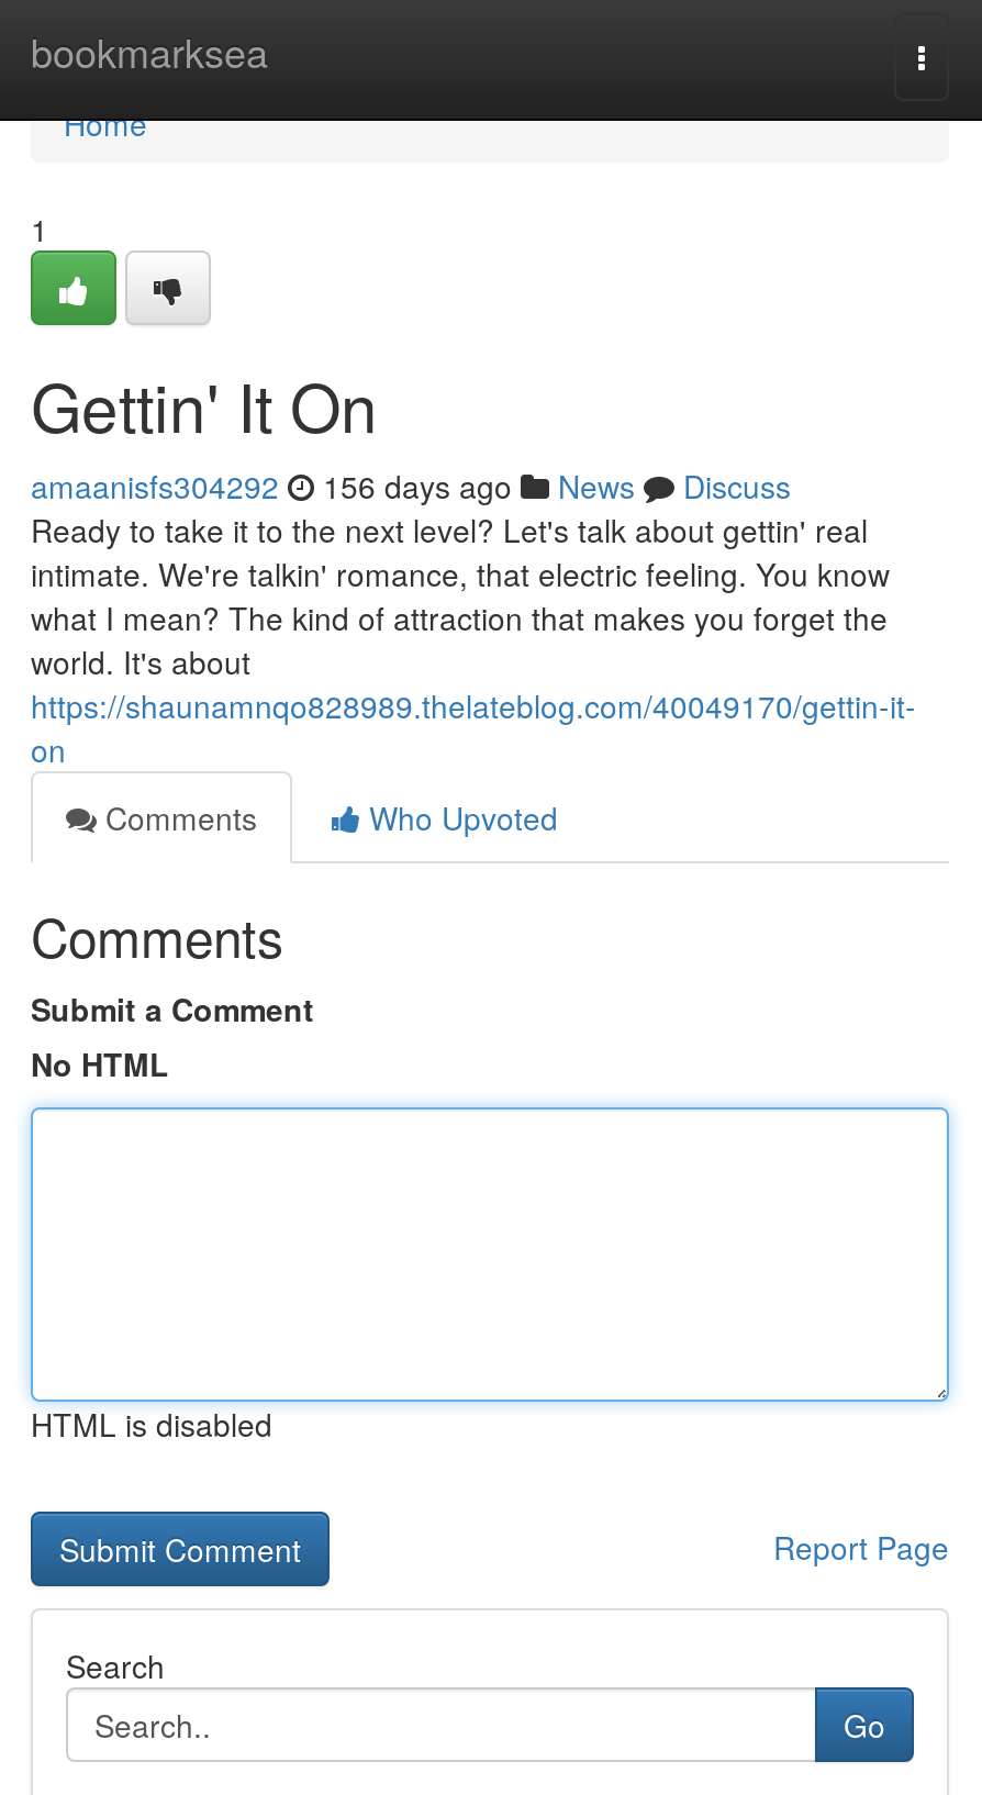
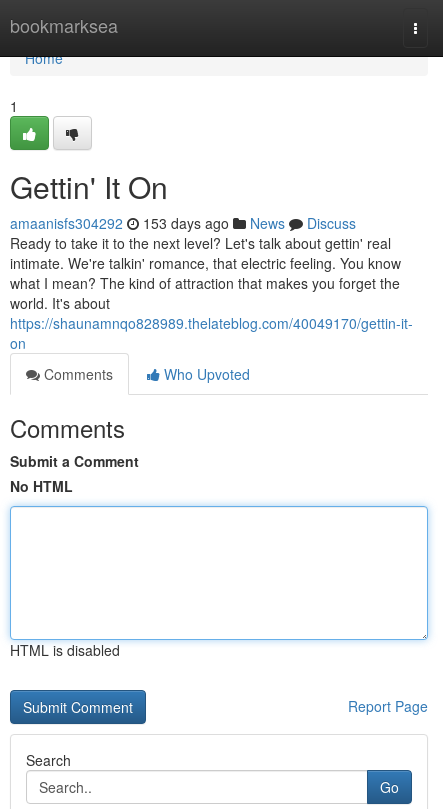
- amaanisfs304292 156 days ago News Discuss
+ amaanisfs304292 153 days ago News Discuss
